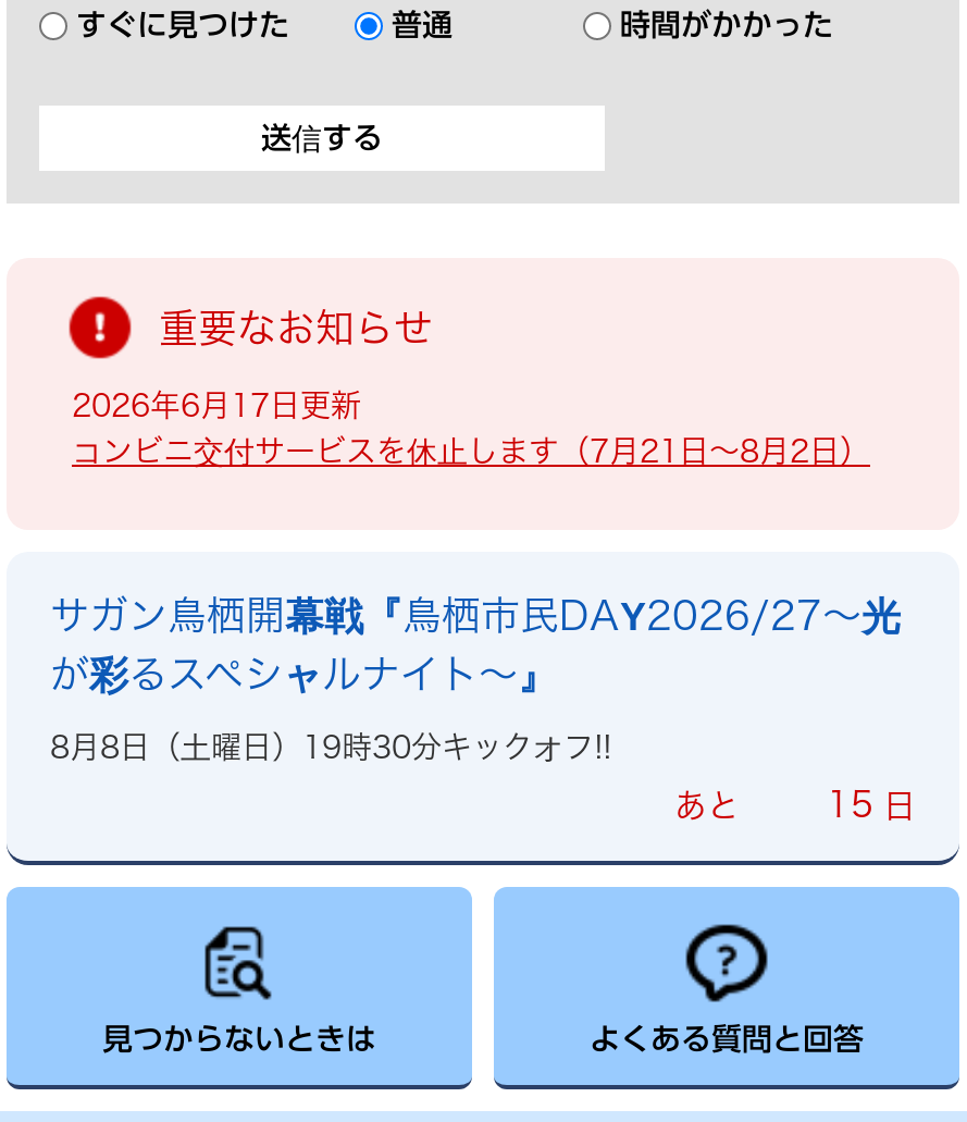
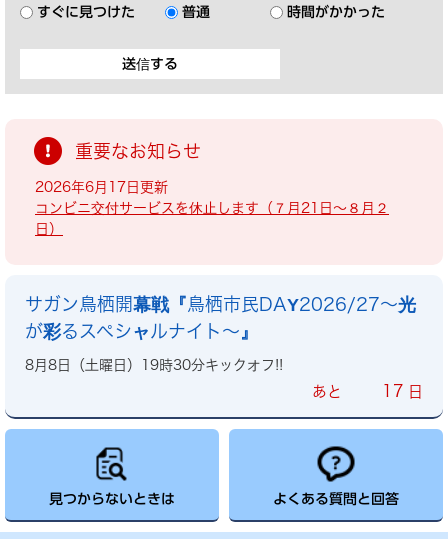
- コンビニ交付サービスを休止します（7月21日～8月2日）
+ コンビニ交付サービスを休止します（７月21日～８月２
+ 日）

- 15 日
+ 17 日
